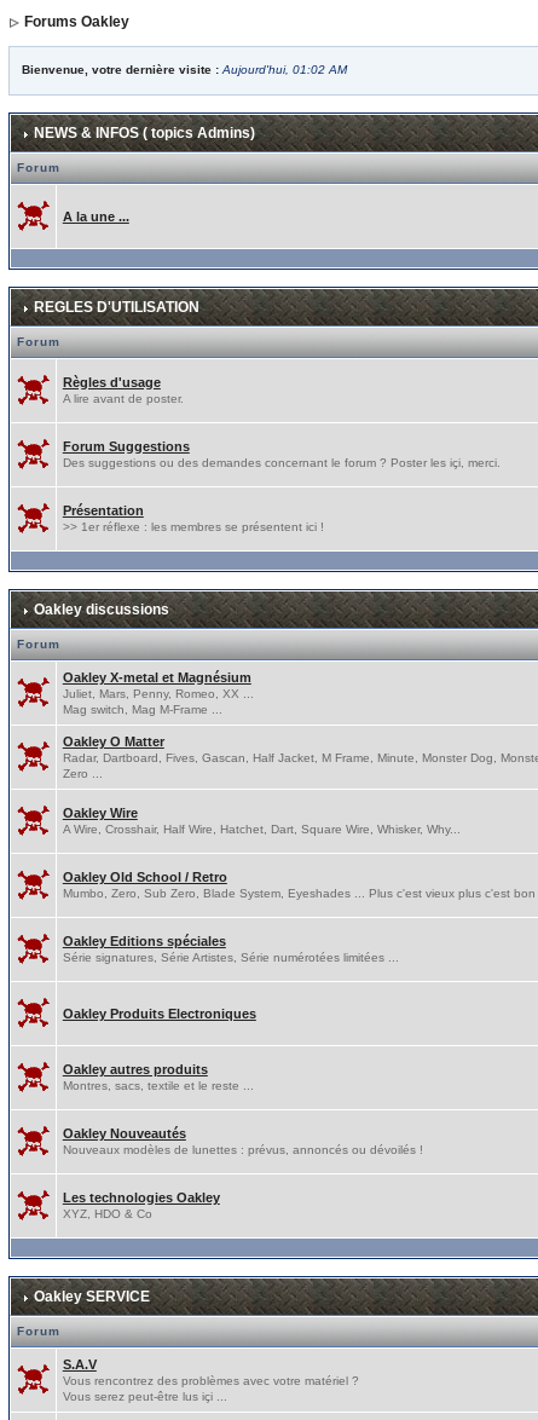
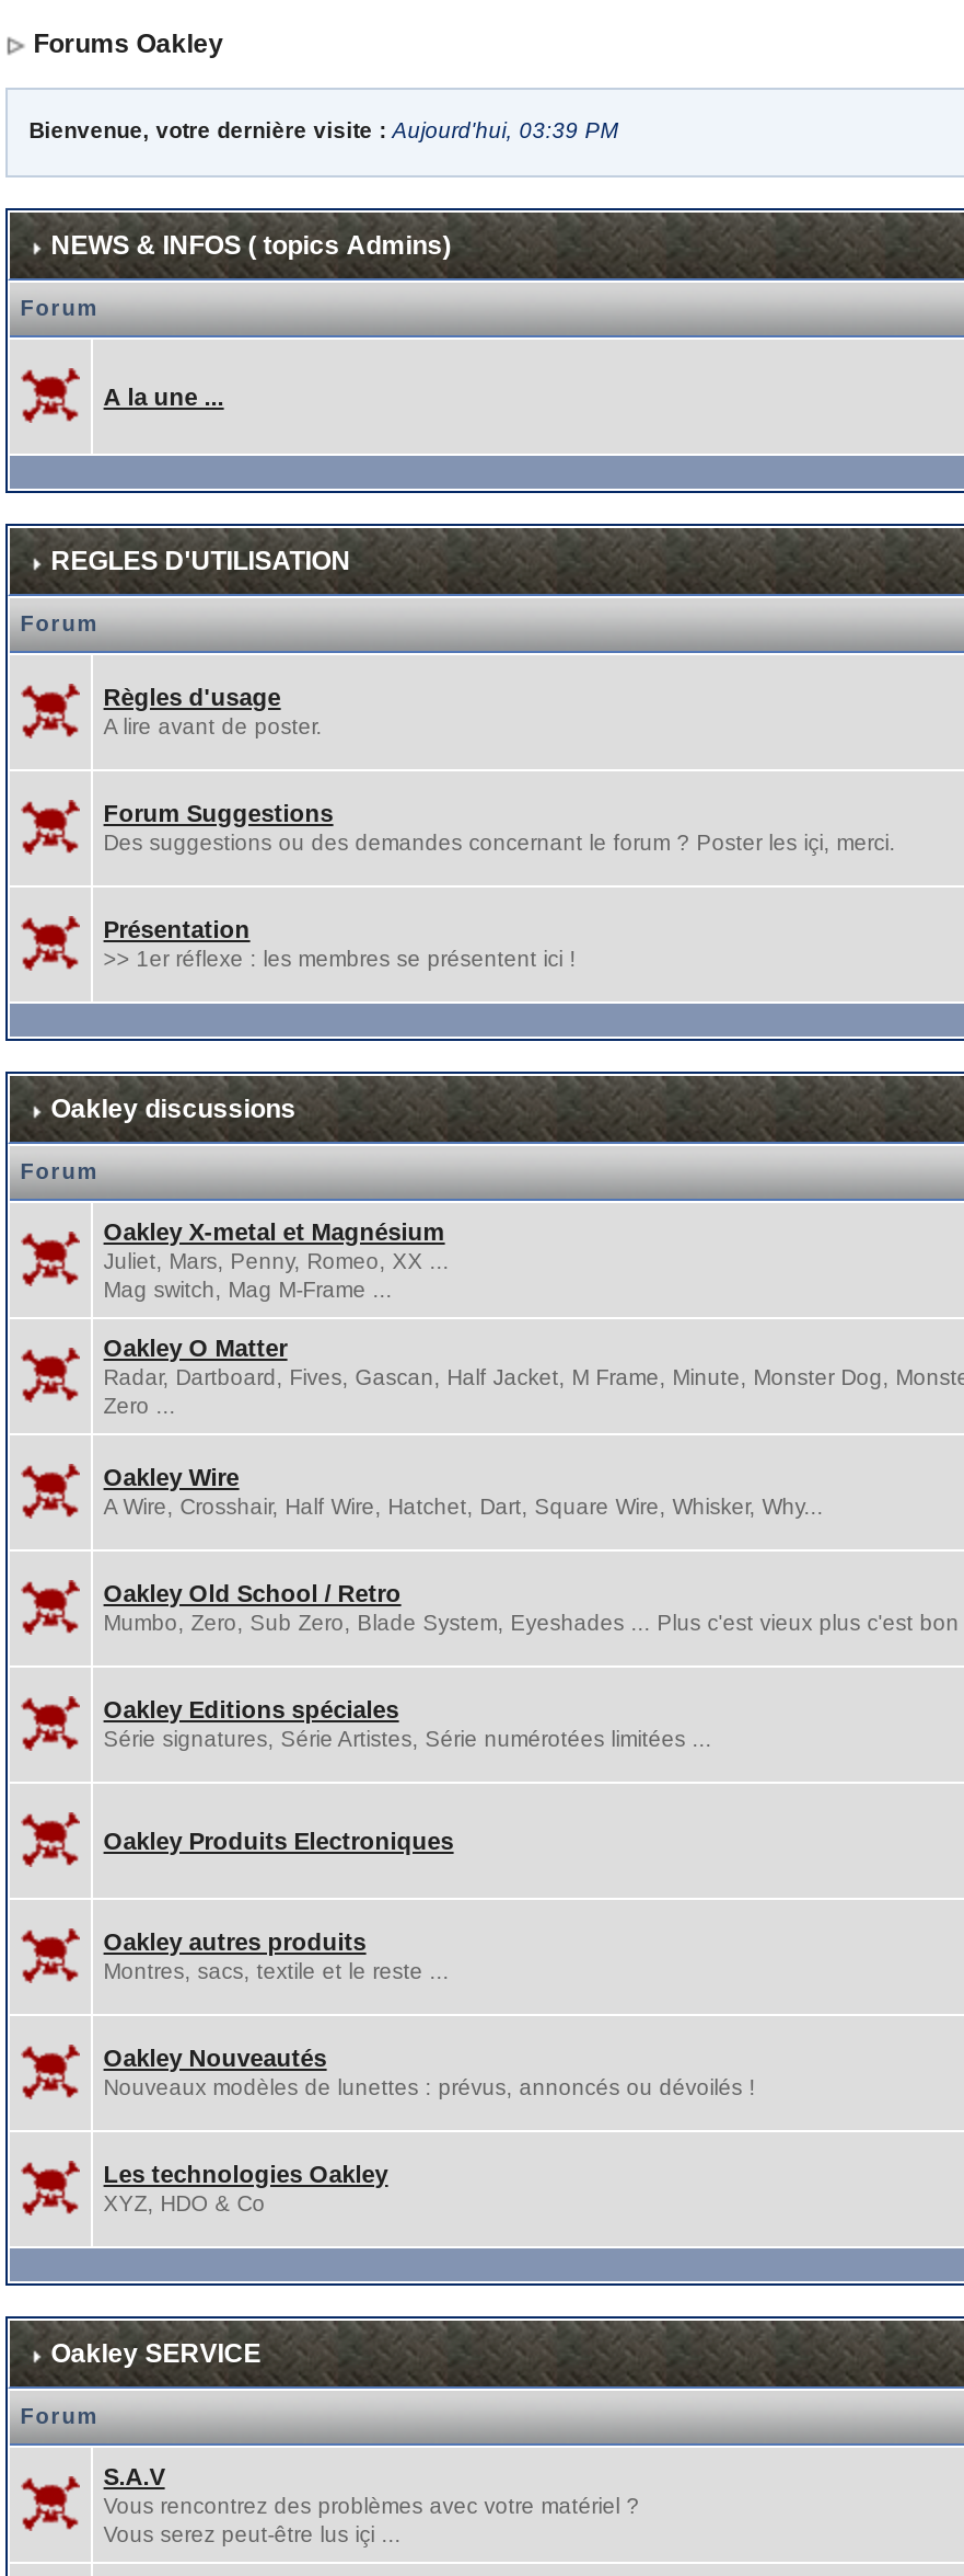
- Bienvenue, votre dernière visite : Aujourd'hui, 01:02 AM
+ Bienvenue, votre dernière visite : Aujourd'hui, 03:39 PM
